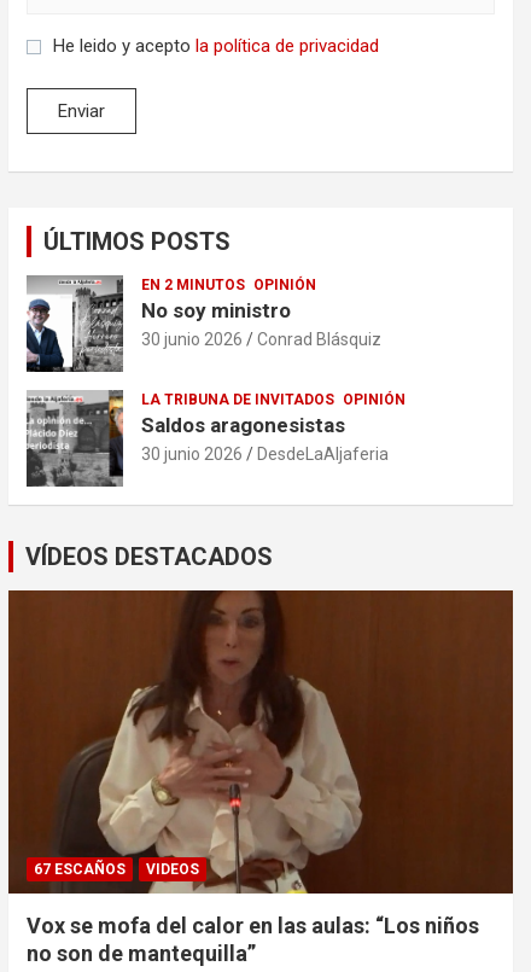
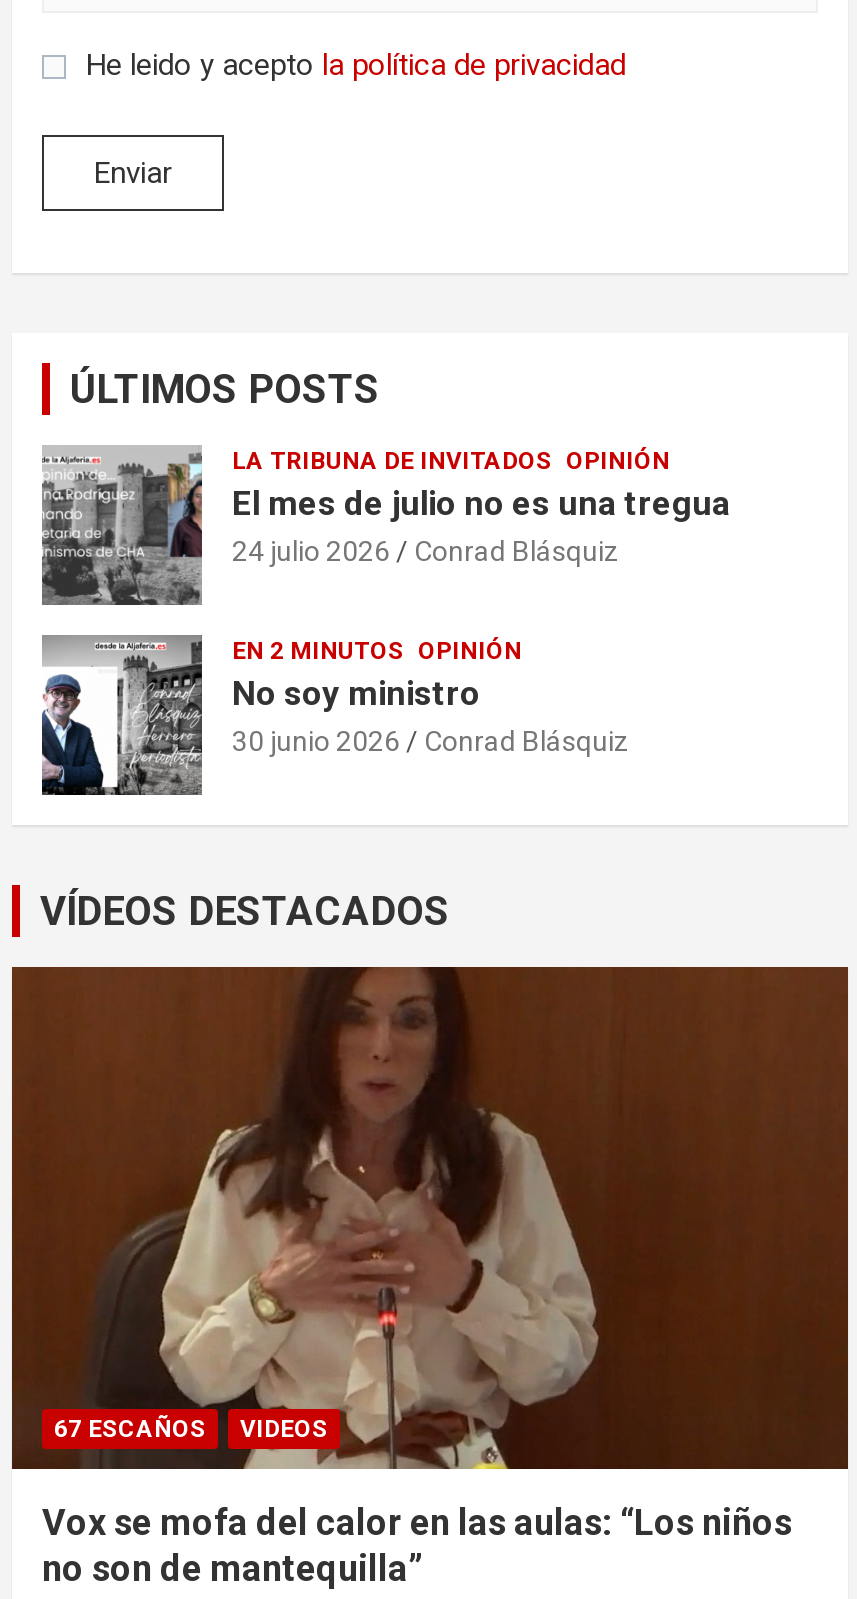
+ [image]
+ El mes de julio no es una tregua
+ 24 julio 2026
+ Conrad Blásquiz

moved down: [image] | EN 2 MINUTOS OPINIÓN | No soy ministro | 30 junio 2026 | Conrad Blásquiz

- [image]
- Saldos aragonesistas
- 30 junio 2026
- DesdeLaAljaferia

moved up: LA TRIBUNA DE INVITADOS OPINIÓN
